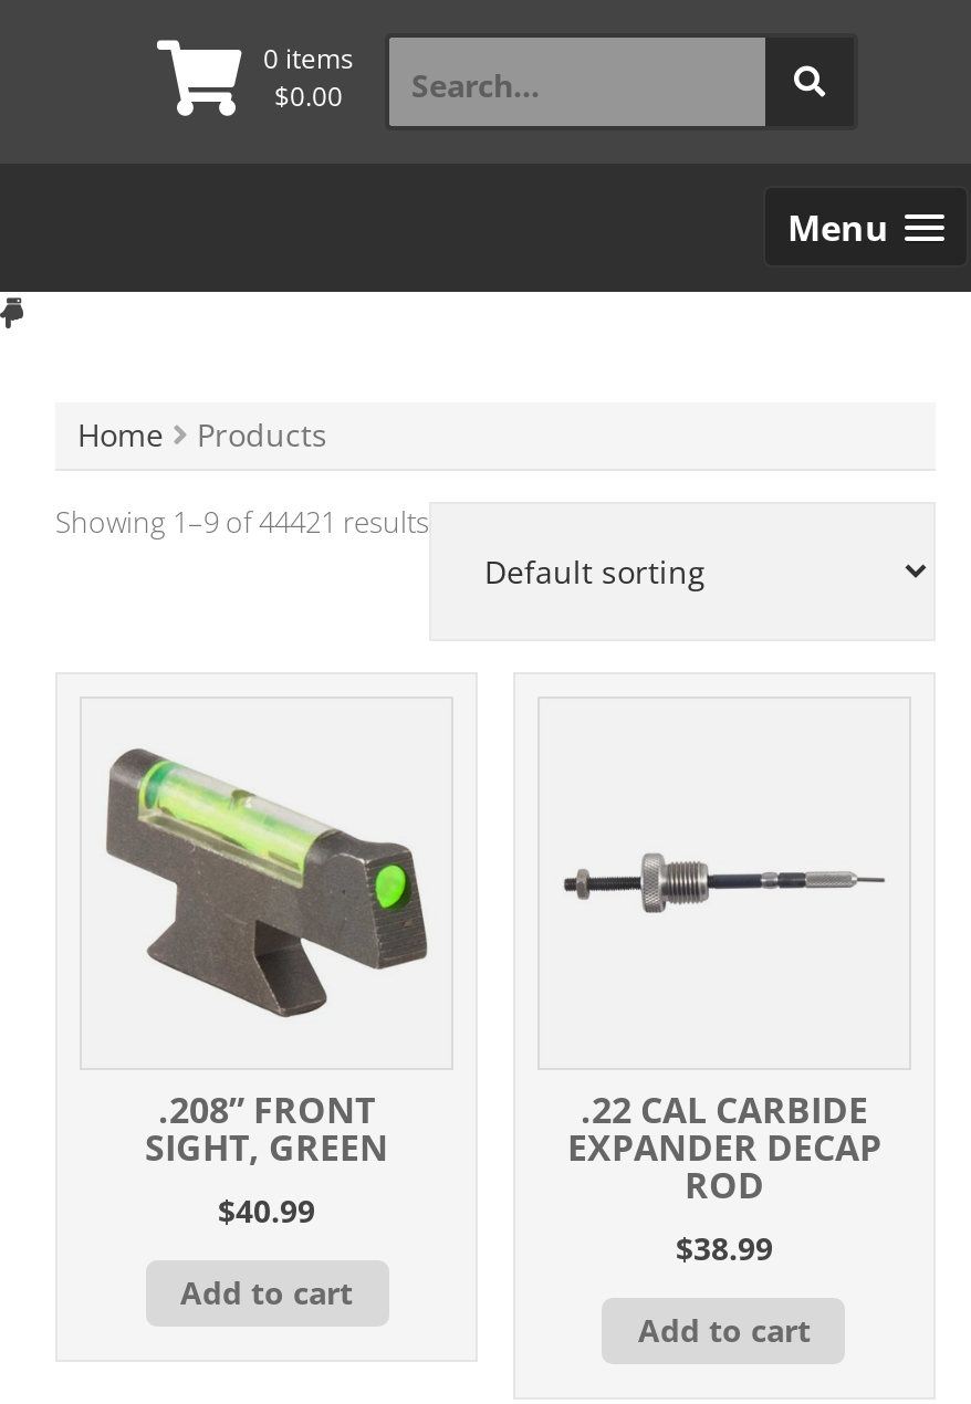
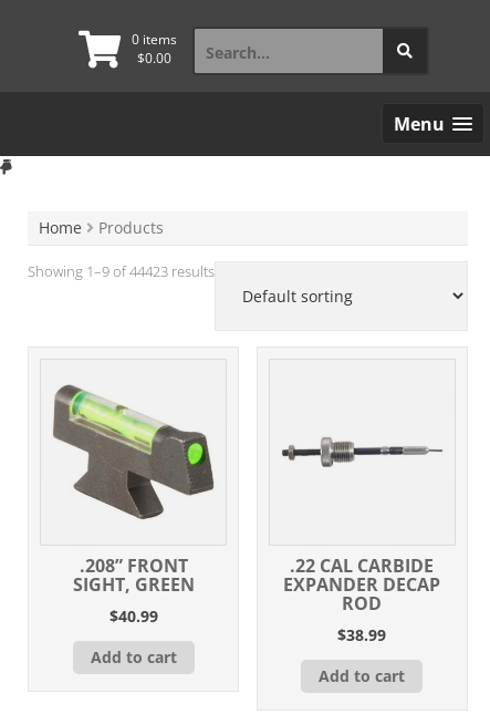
- Showing 1–9 of 44421 results
+ Showing 1–9 of 44423 results
